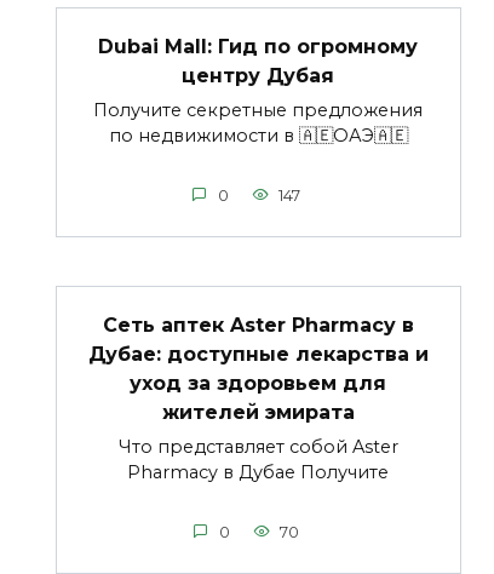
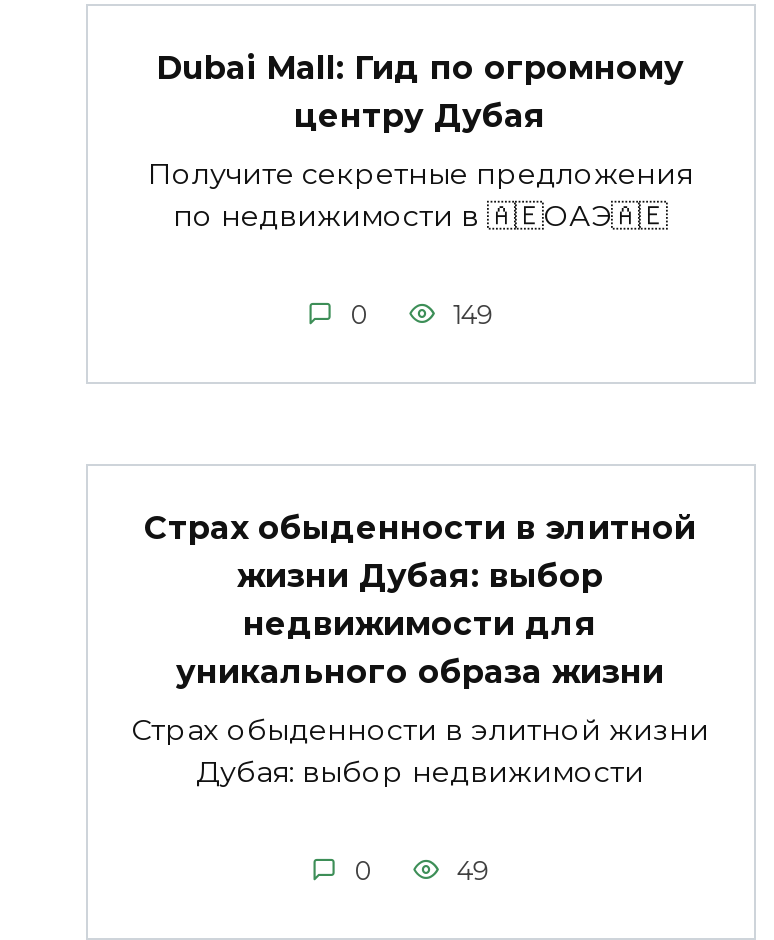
- 147
+ 149

- Сеть аптек Aster Pharmacy в
- Дубае: доступные лекарства и
- уход за здоровьем для
- жителей эмирата
+ Страх обыденности в элитной
+ жизни Дубая: выбор
+ недвижимости для
+ уникального образа жизни

- Что представляет собой Aster
- Pharmacy в Дубае Получите
+ Страх обыденности в элитной жизни
+ Дубая: выбор недвижимости

- 70
+ 49
